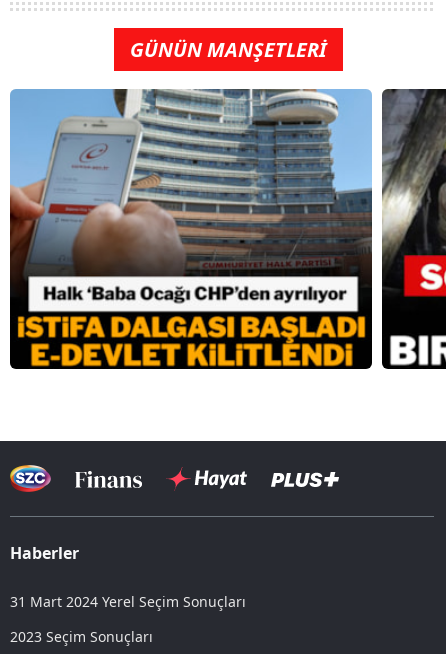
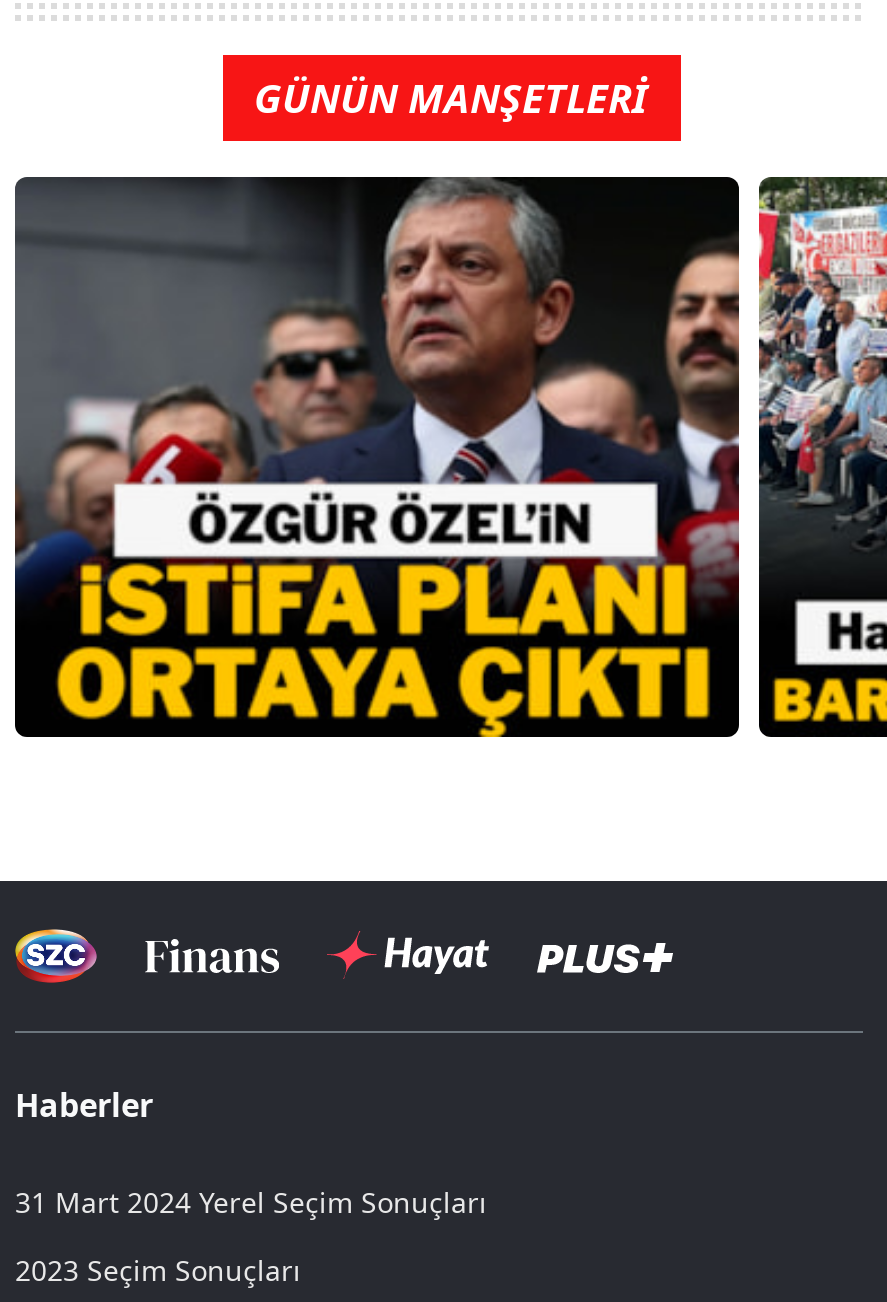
- [image]
+ [image]

- [image]
+ [image]
